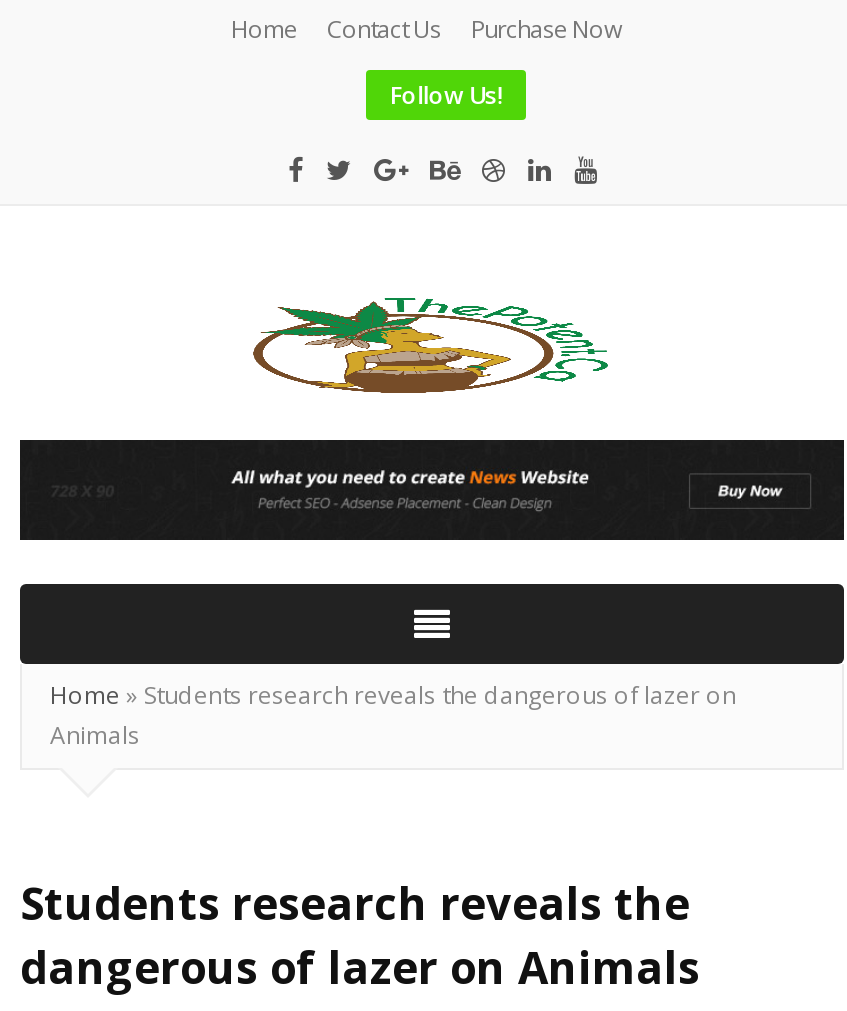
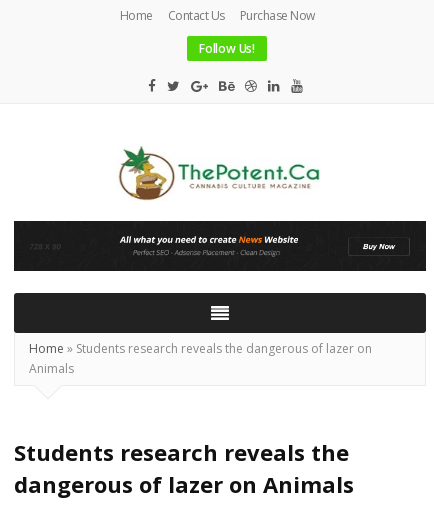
- [image]
+ [image]
